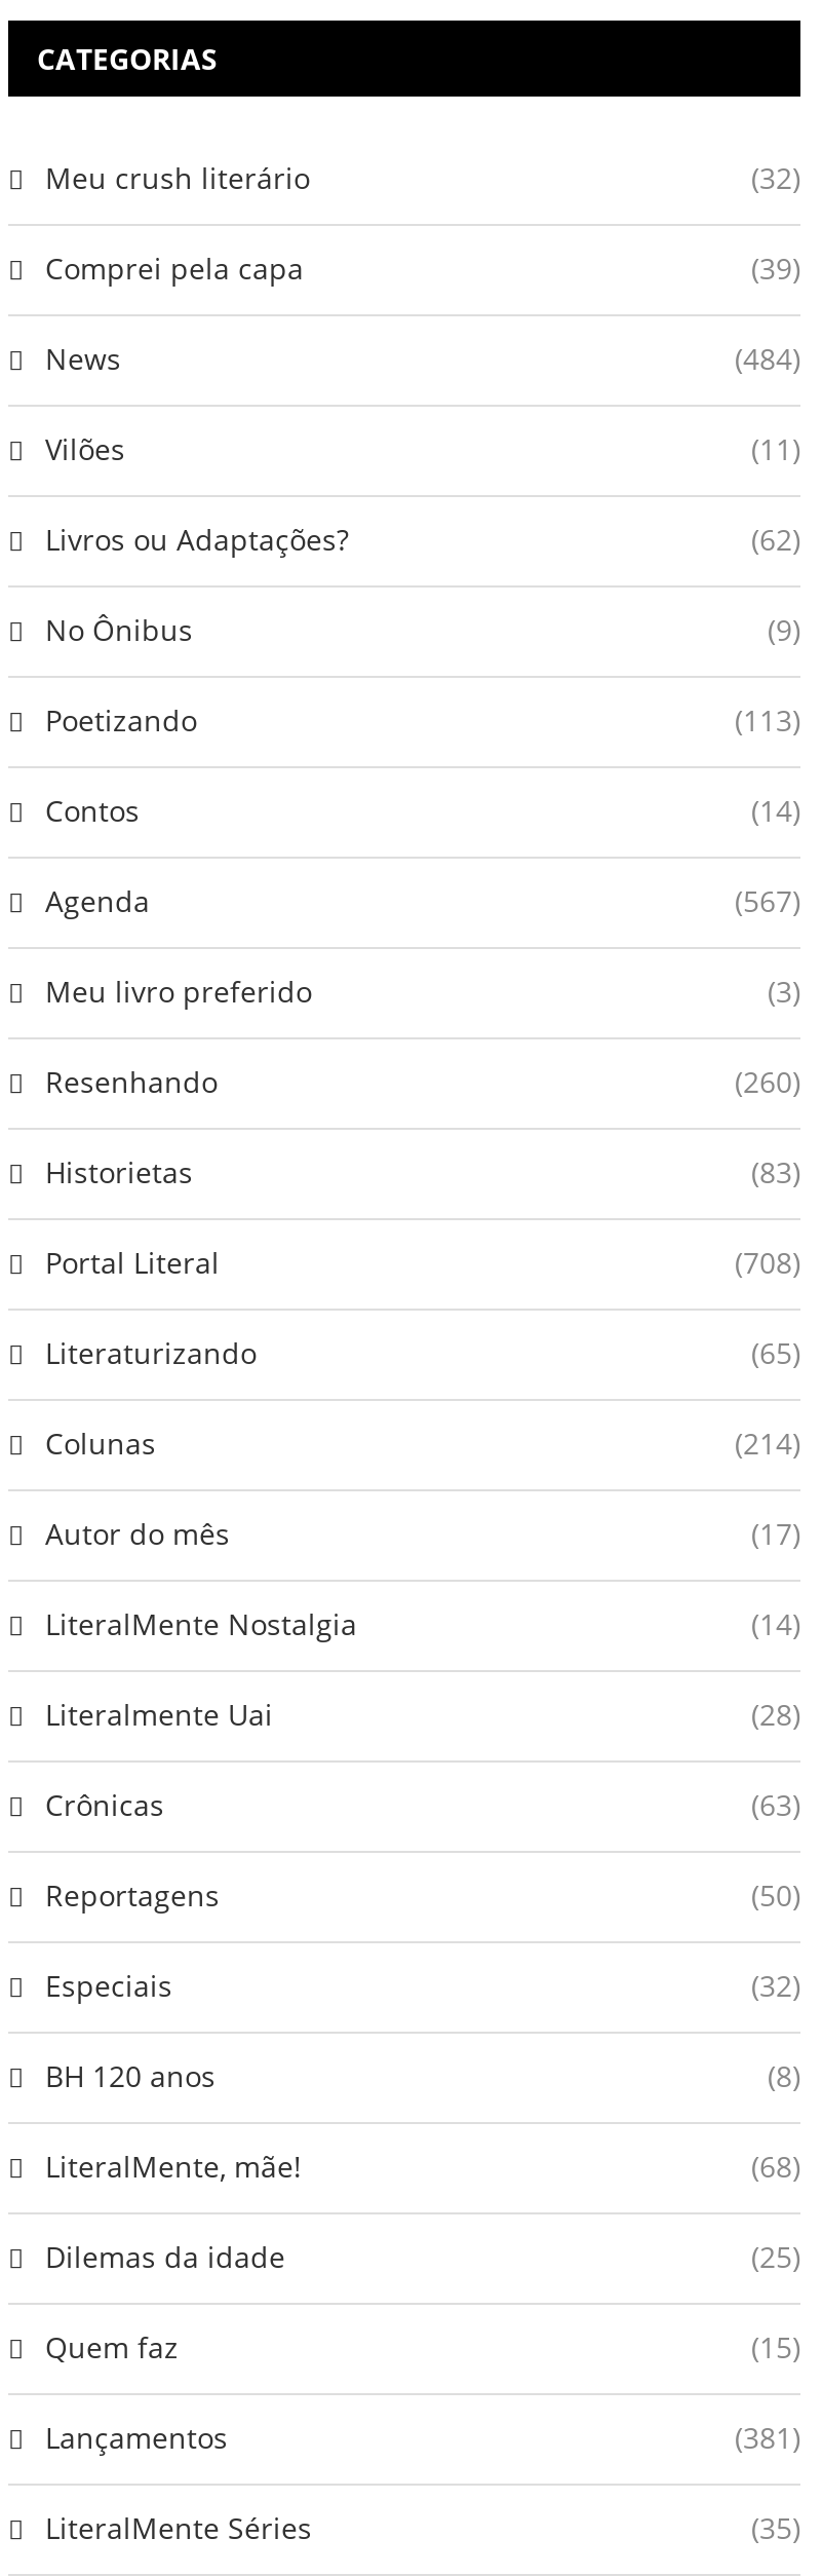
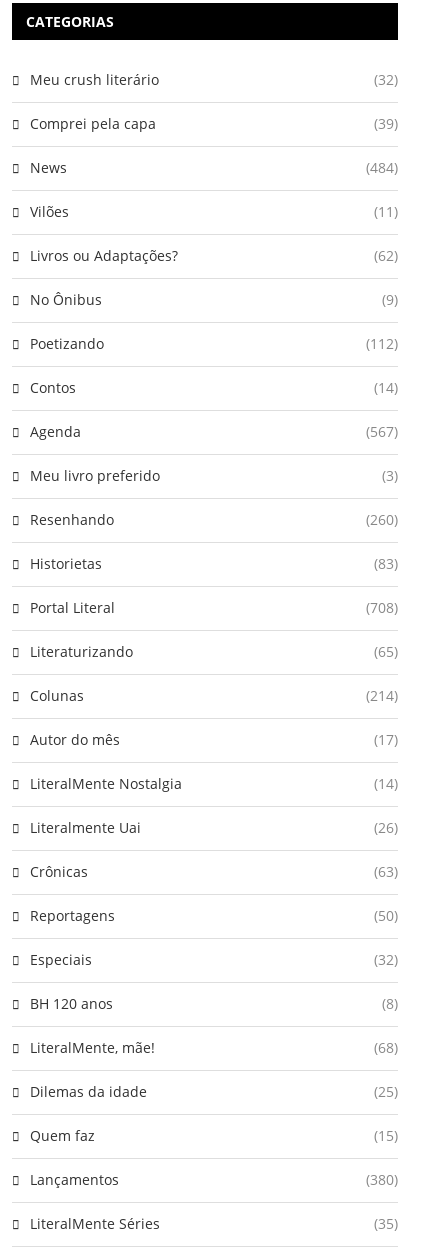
- (113)
+ (112)

- (28)
+ (26)

- (381)
+ (380)
